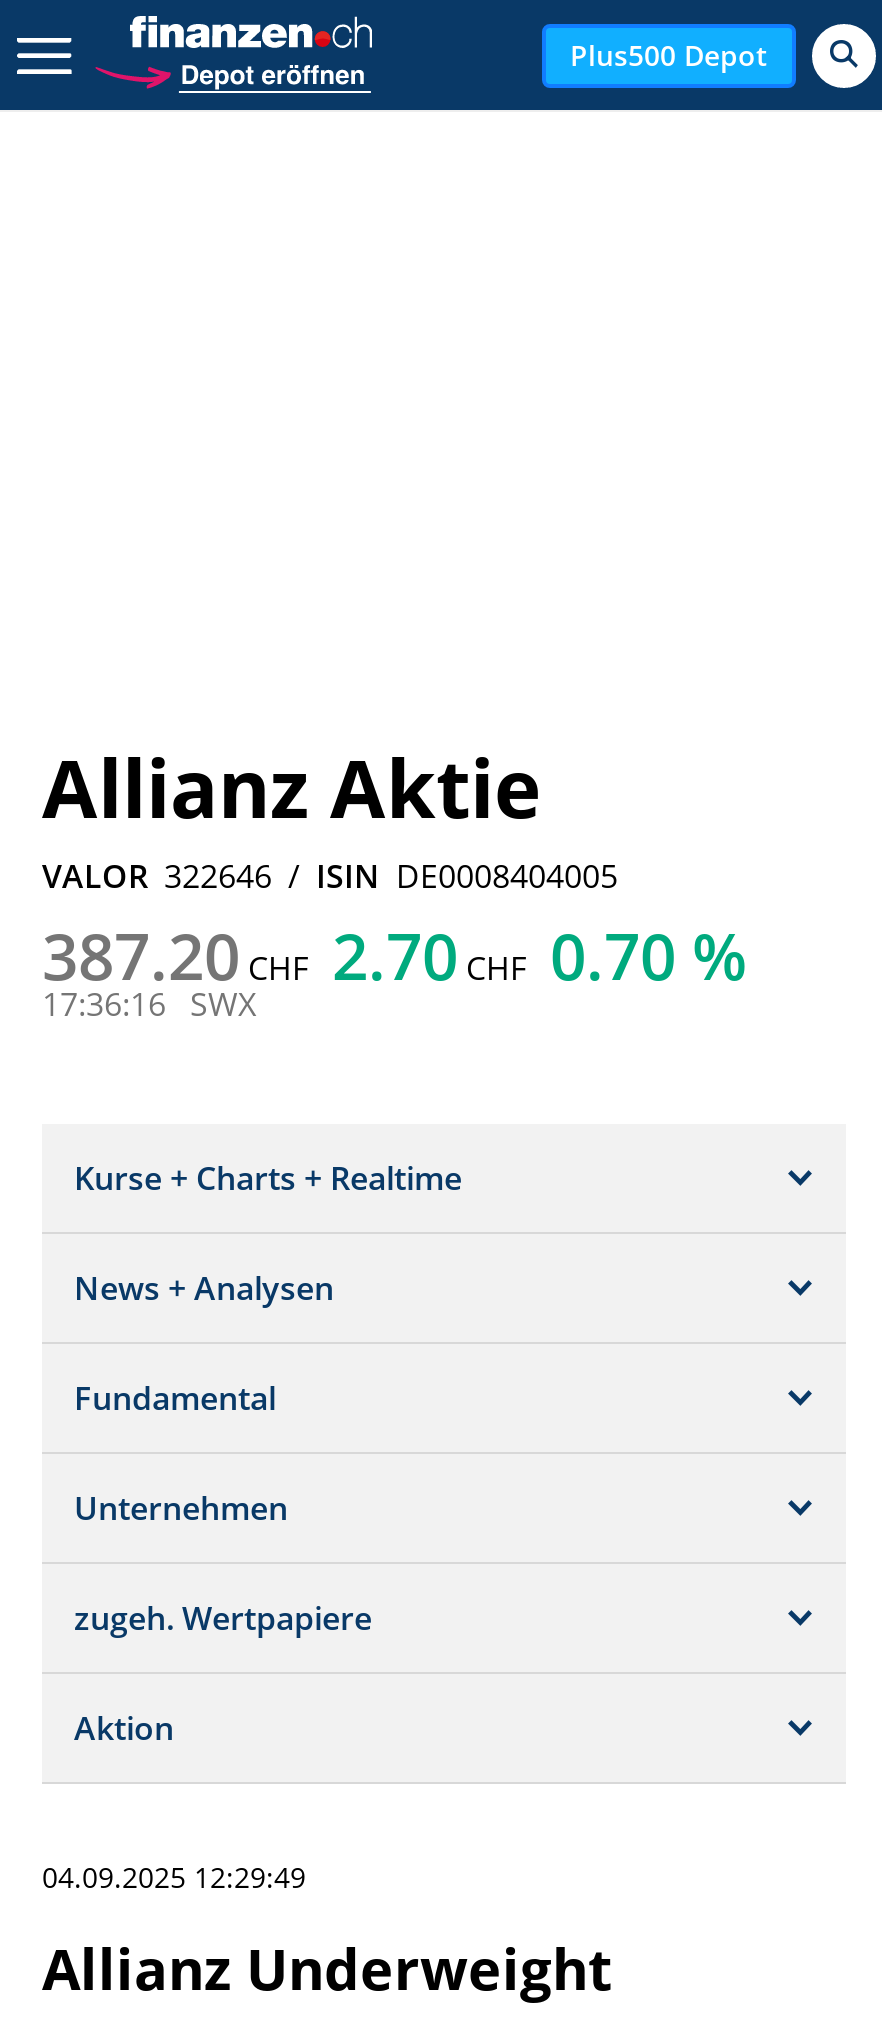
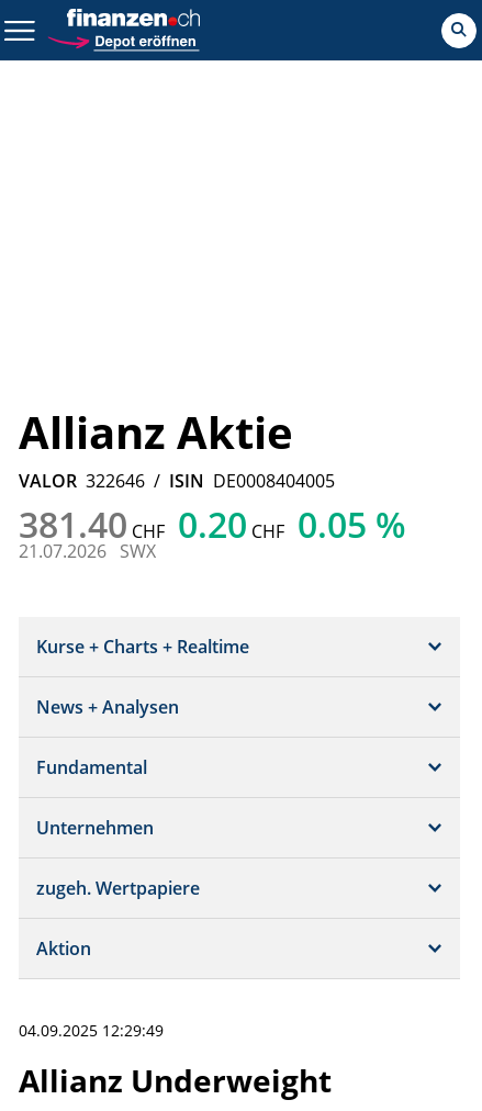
- Plus500 Depot

- 387.20 CHF 2.70 CHF 0.70 %
+ 381.40 CHF 0.20 CHF 0.05 %

- 17:36:16 SWX
+ 21.07.2026 SWX
